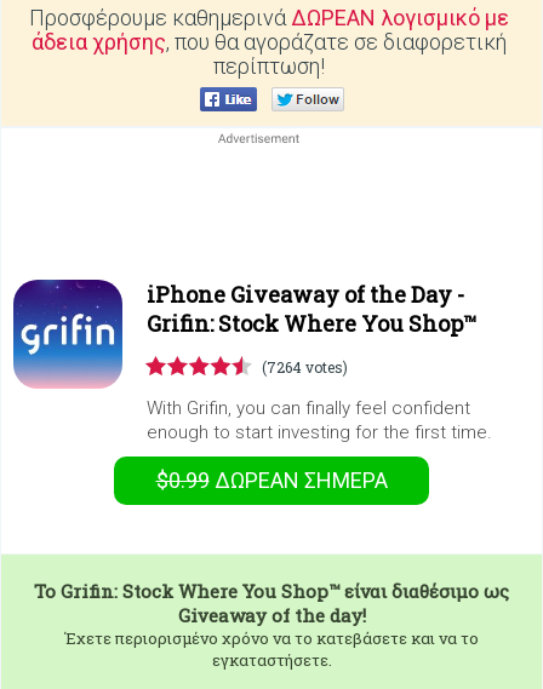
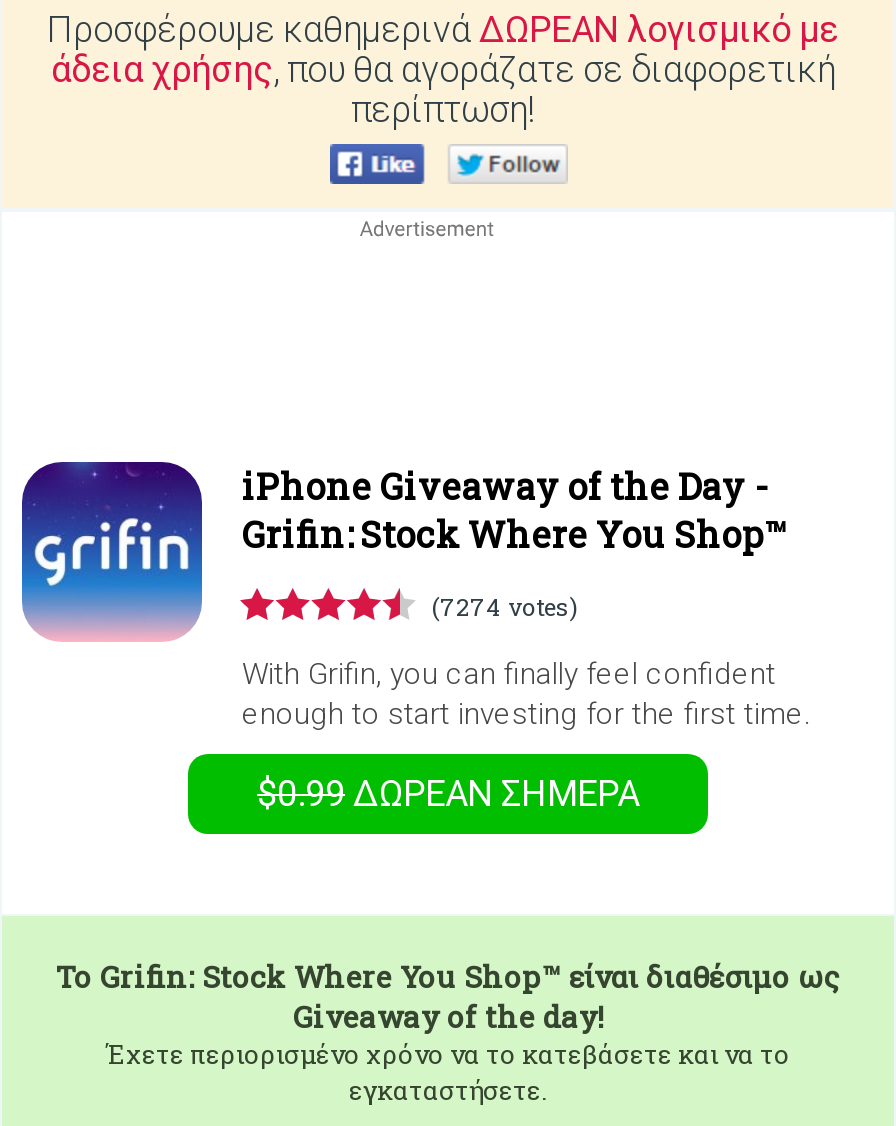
- (7264 votes)
+ (7274 votes)
